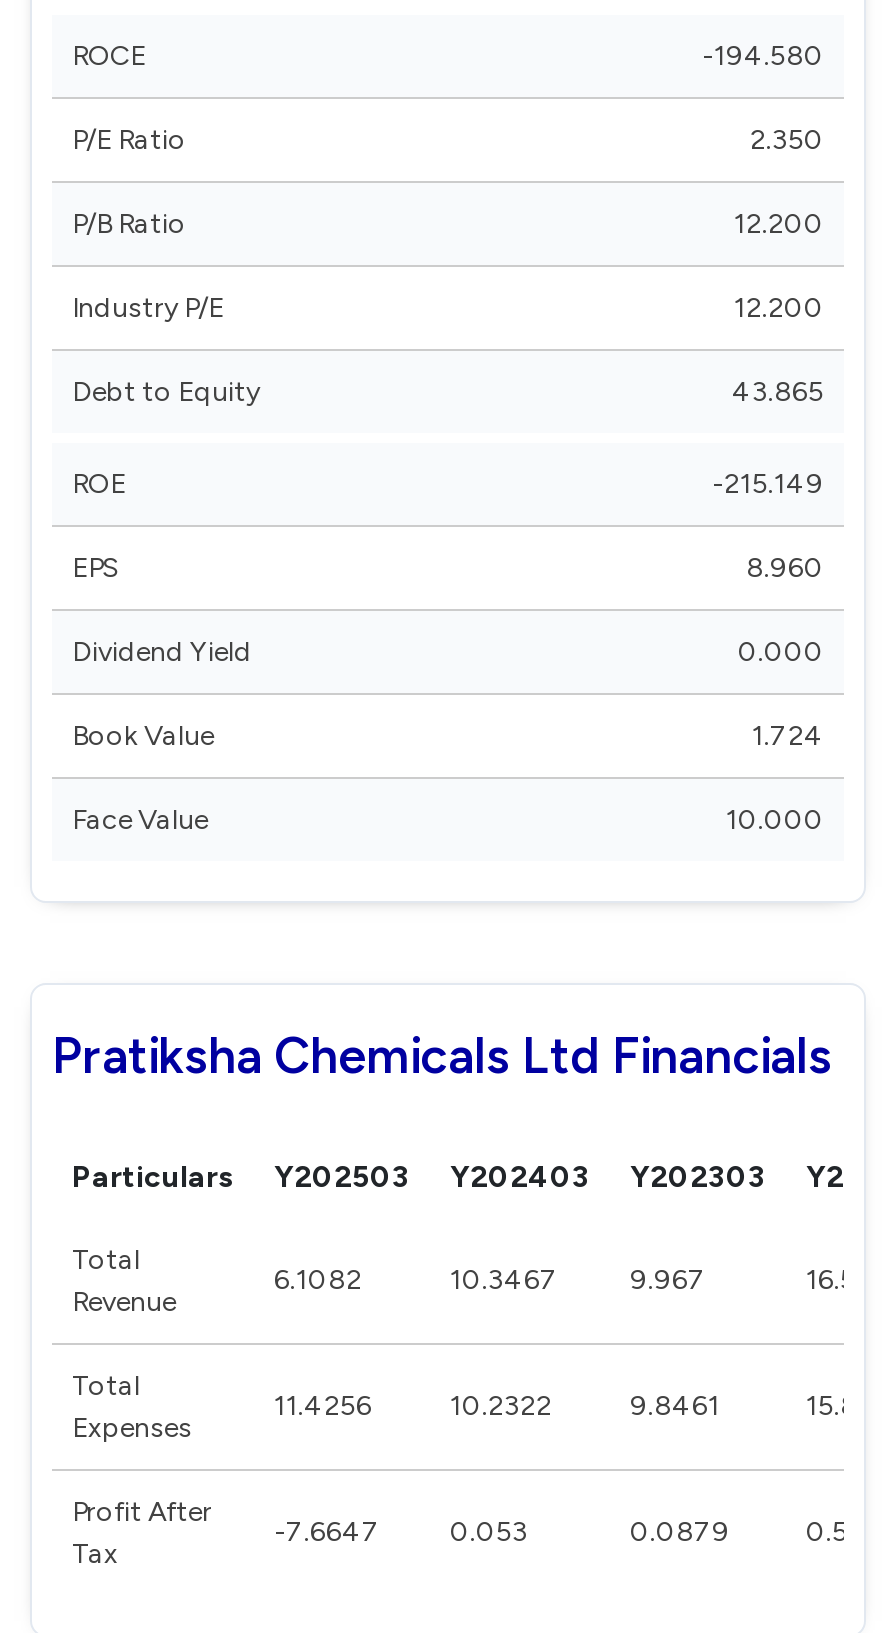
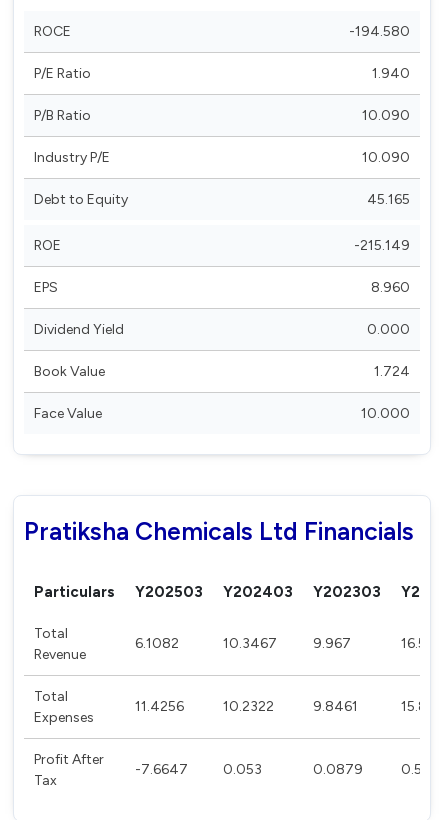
- 2.350
+ 1.940

- 12.200
+ 10.090

- 12.200
+ 10.090

- 43.865
+ 45.165
